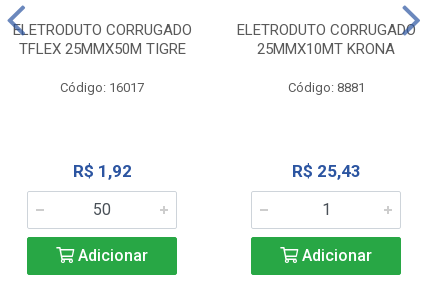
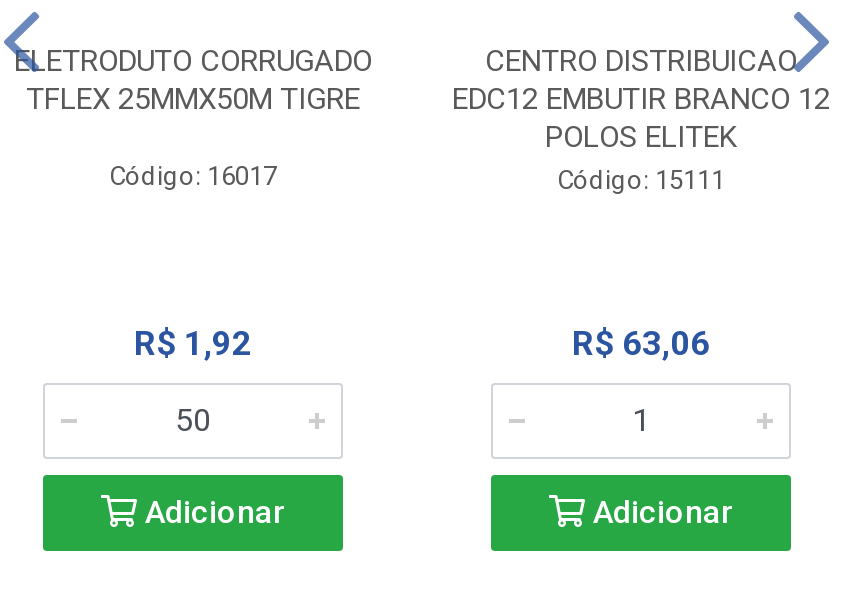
- ELETRODUTO CORRUGADO
- 25MMX10MT KRONA
- Código: 8881
+ CENTRO DISTRIBUICAO
+ EDC12 EMBUTIR BRANCO 12
+ POLOS ELITEK
+ Código: 15111

- R$ 25,43
+ R$ 63,06
